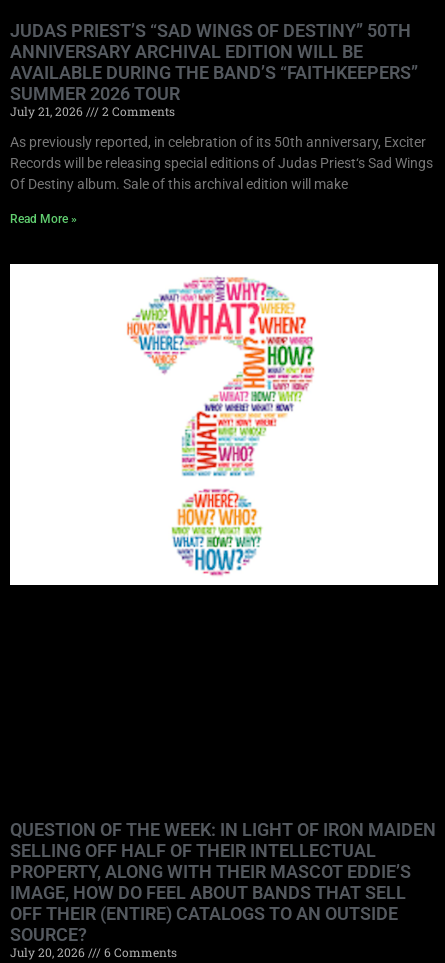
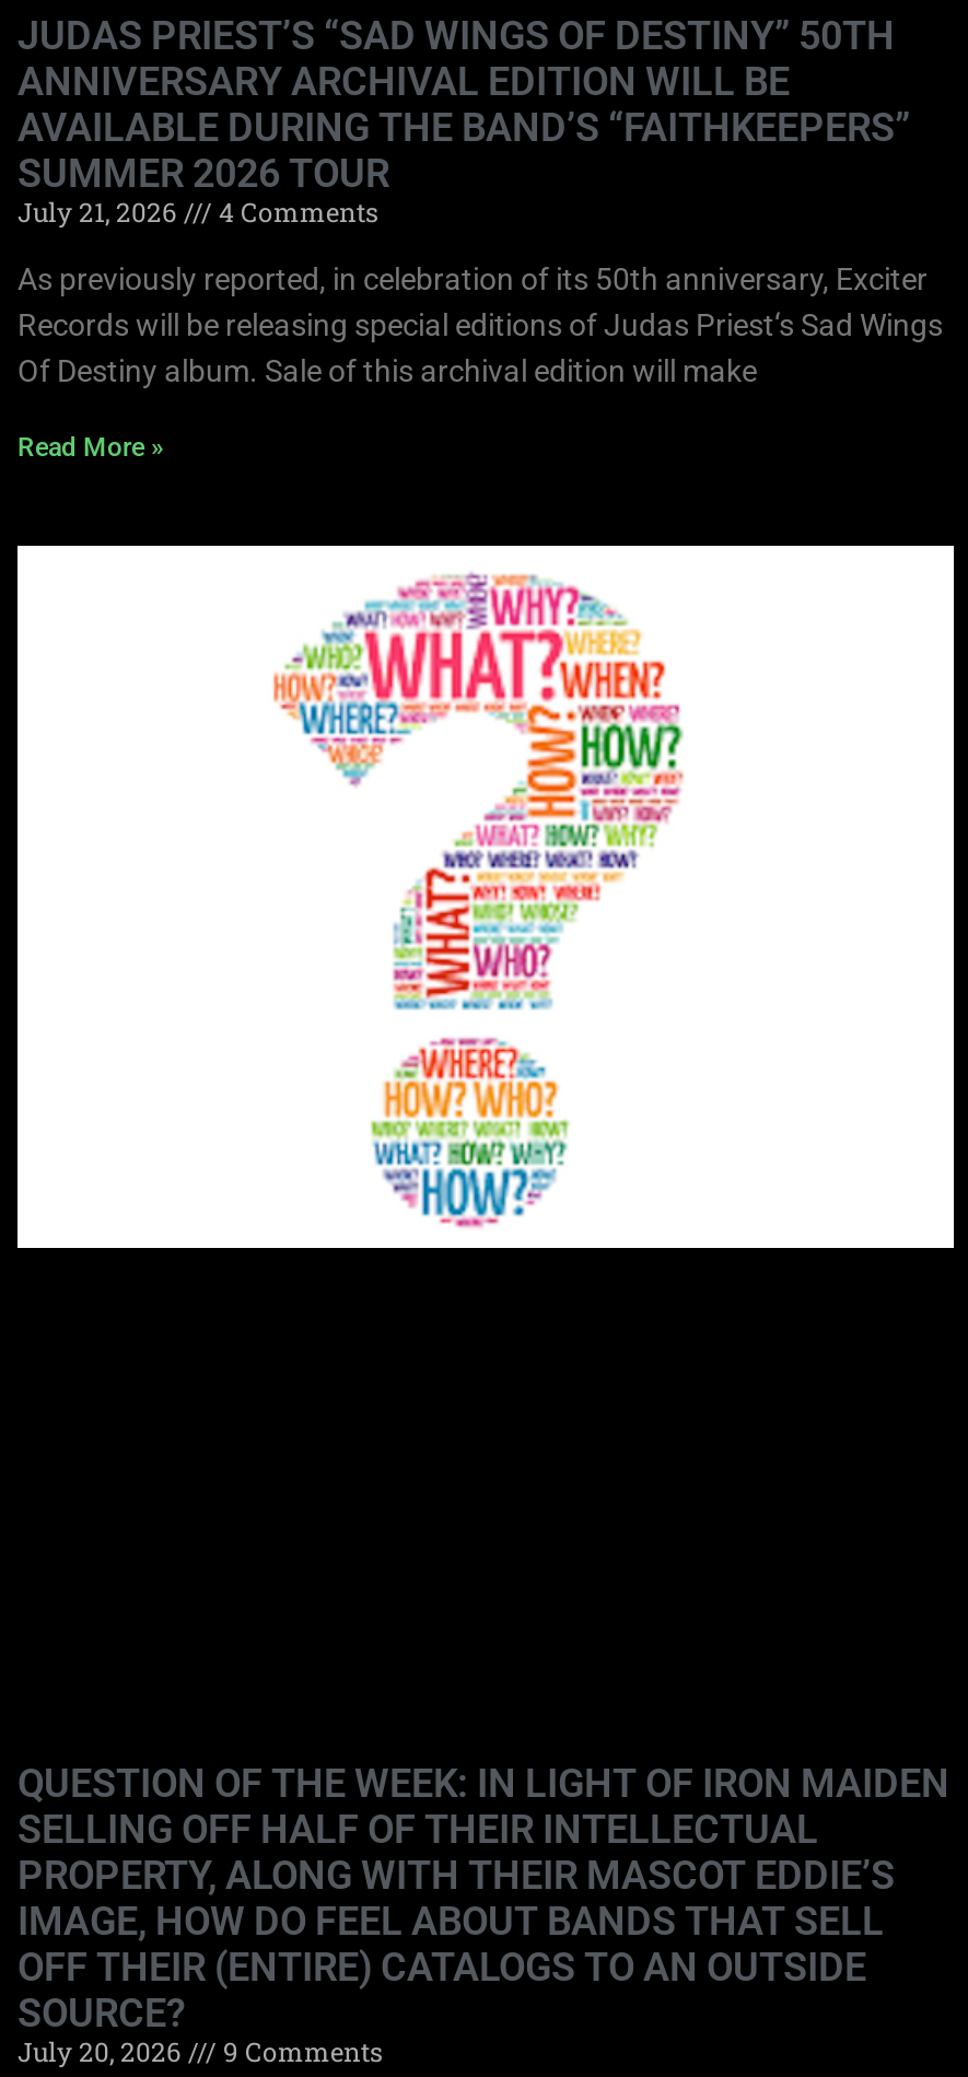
- July 21, 2026 2 Comments
+ July 21, 2026 4 Comments

- July 20, 2026 6 Comments
+ July 20, 2026 9 Comments
